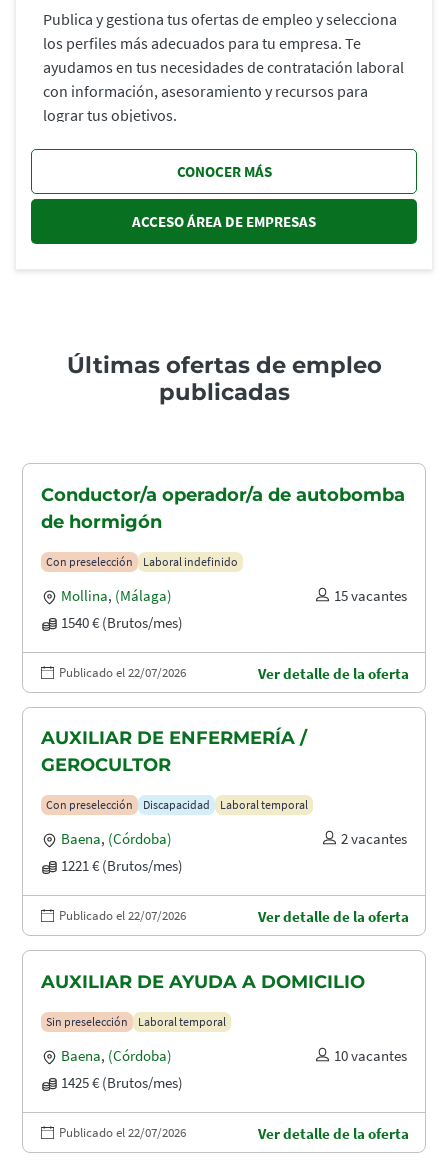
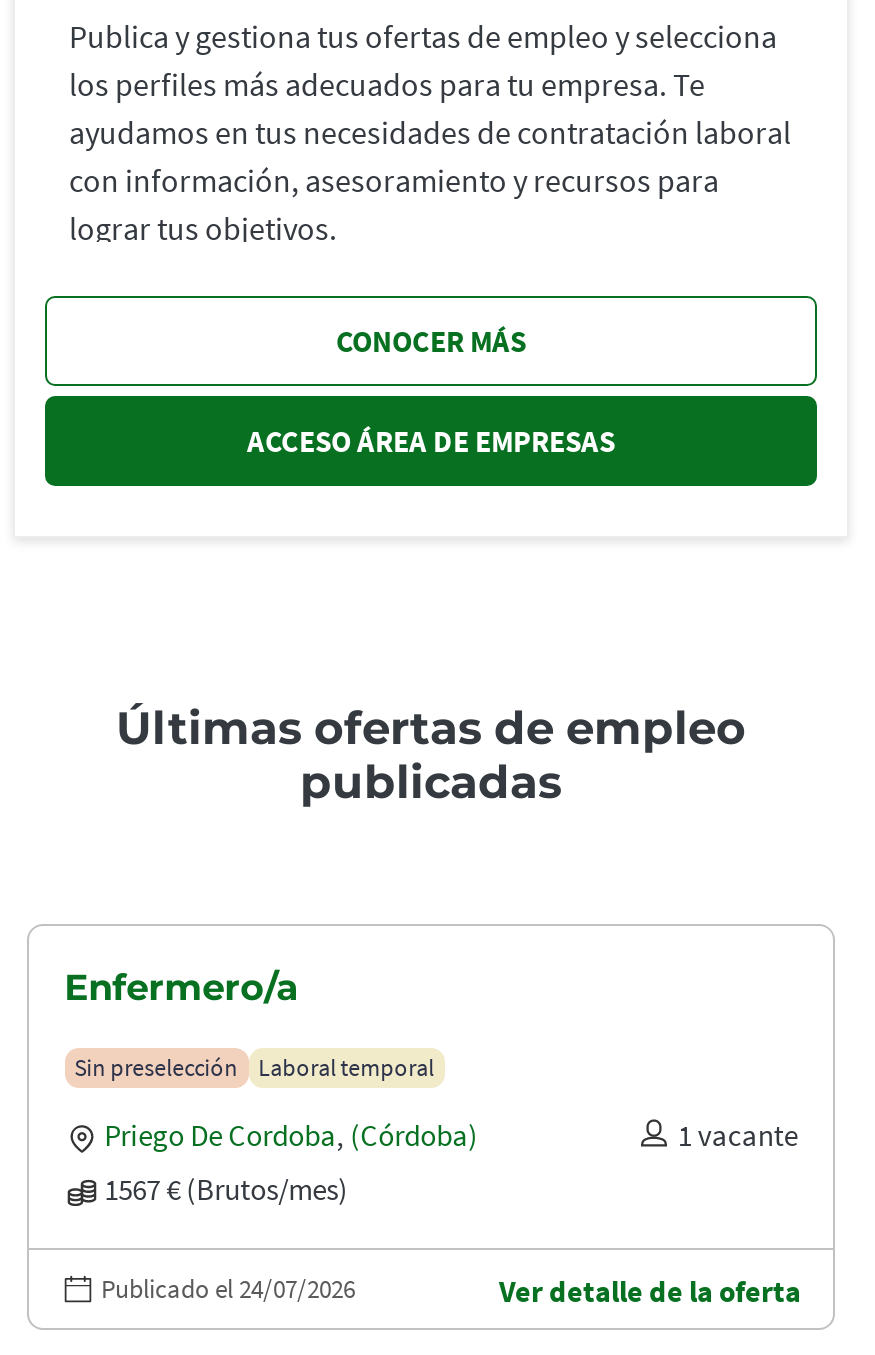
- Conductor/a operador/a de autobomba
- de hormigón
- Con preselección
- Laboral indefinido
- Mollina, (Málaga)
- 15 vacantes
- 1540 € (Brutos/mes)
- Publicado el 22/07/2026
- Ver detalle de la oferta
- AUXILIAR DE ENFERMERÍA /
- GEROCULTOR
- Con preselección
- Discapacidad
- Laboral temporal
- Baena, (Córdoba)
- 2 vacantes
- 1221 € (Brutos/mes)
- Publicado el 22/07/2026
- Ver detalle de la oferta
- AUXILIAR DE AYUDA A DOMICILIO
+ Enfermero/a

- Baena, (Córdoba)
- 10 vacantes
- 1425 € (Brutos/mes)
+ Priego De Cordoba, (Córdoba)
+ 1 vacante
+ 1567 € (Brutos/mes)

- Publicado el 22/07/2026
+ Publicado el 24/07/2026
